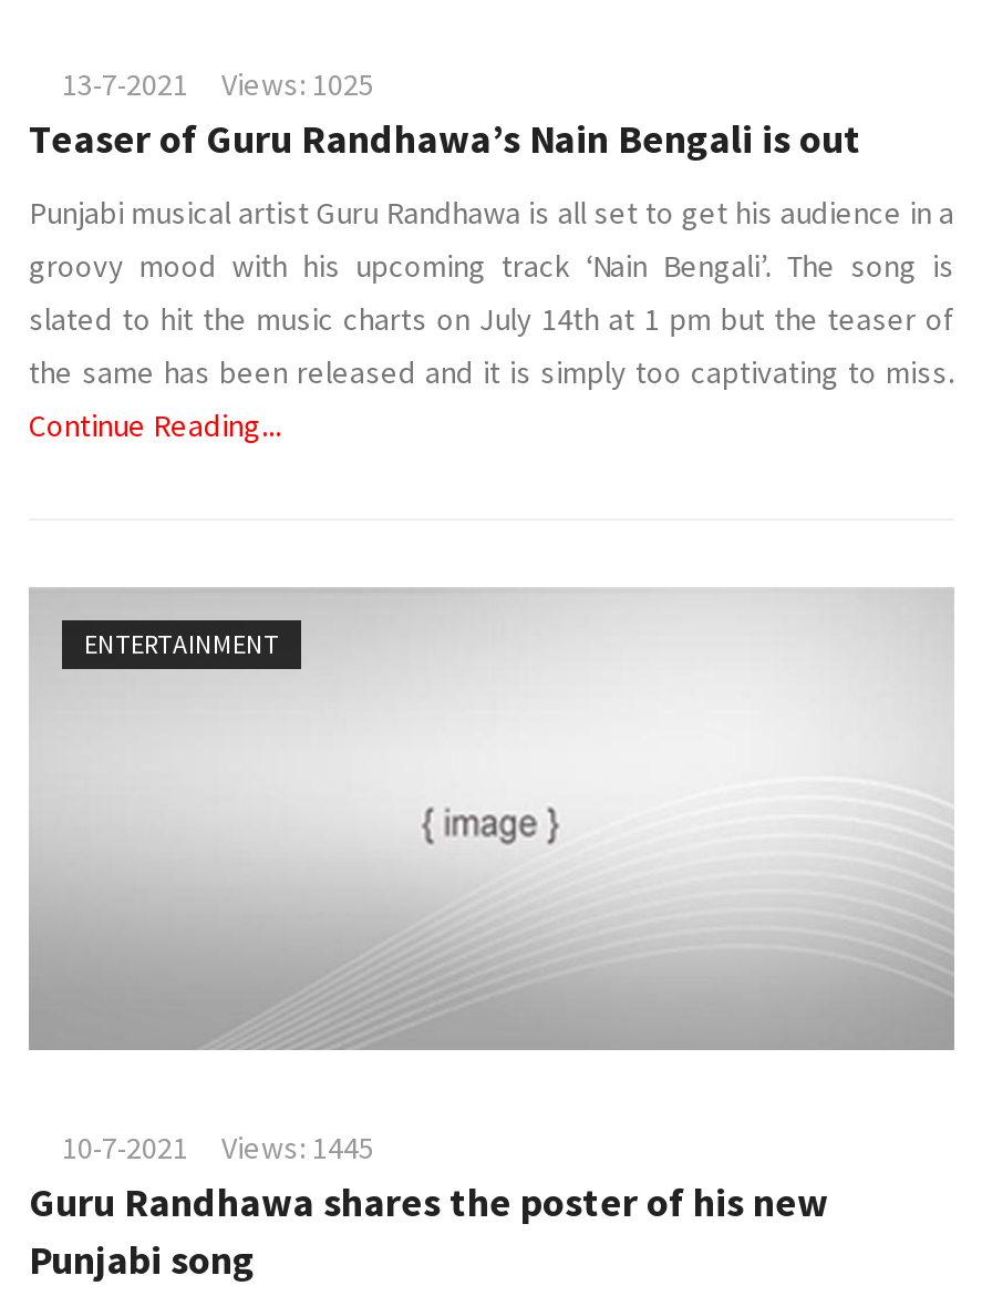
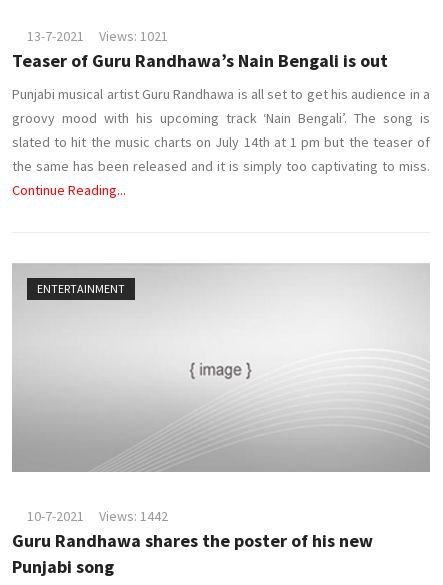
- 13-7-2021 Views: 1025
+ 13-7-2021 Views: 1021

- 10-7-2021 Views: 1445
+ 10-7-2021 Views: 1442
